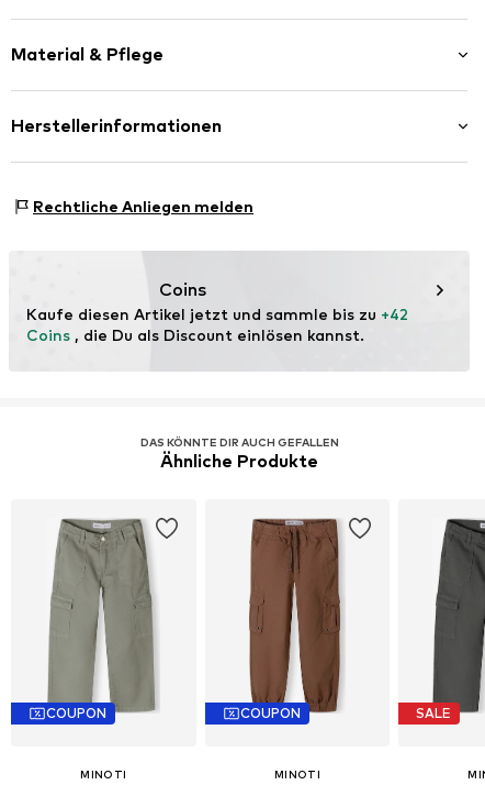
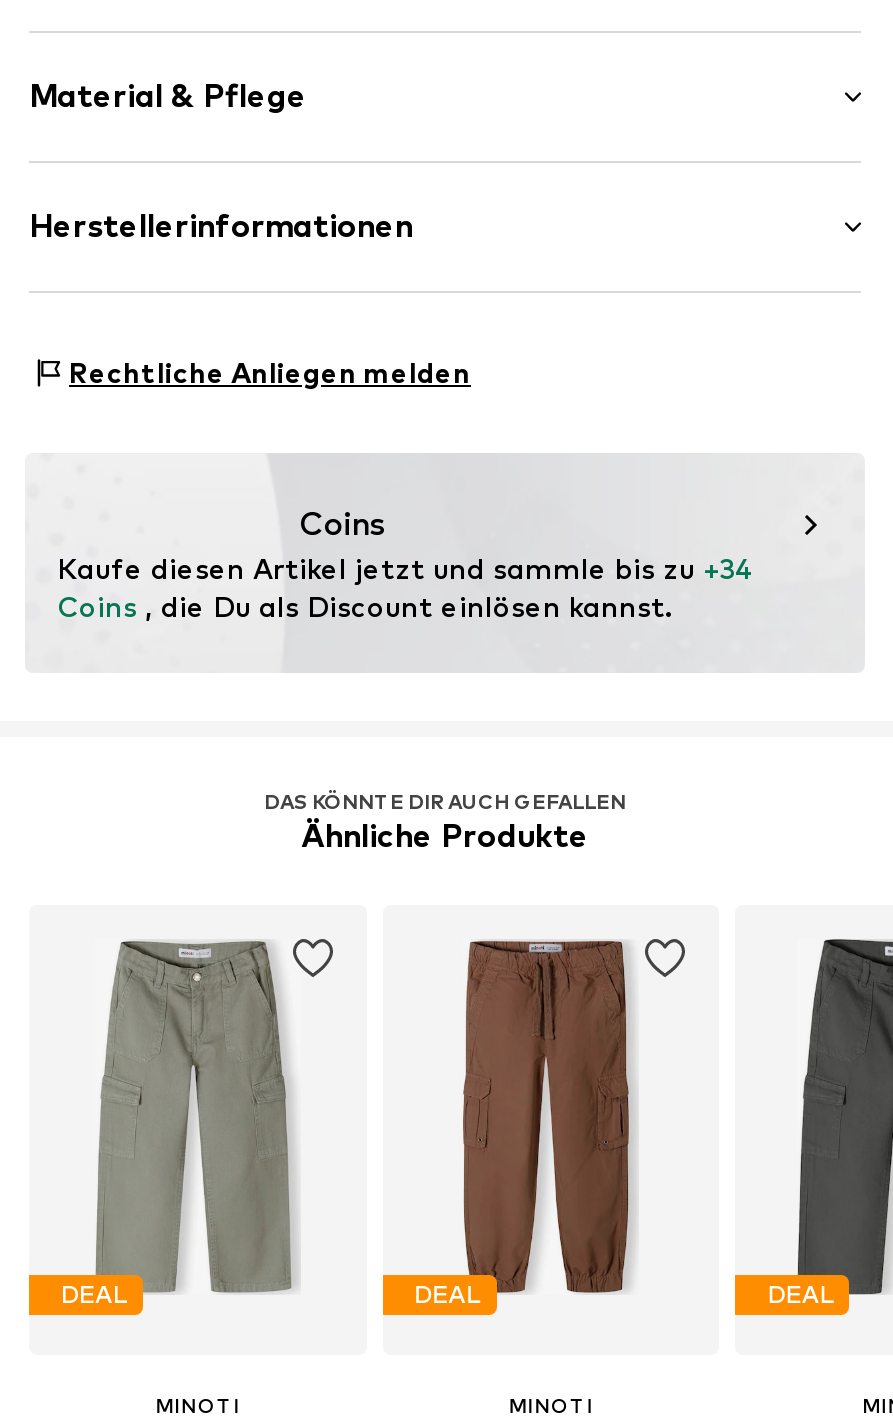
- Kaufe diesen Artikel jetzt und sammle bis zu +42
+ Kaufe diesen Artikel jetzt und sammle bis zu +34

- COUPON
+ DEAL

- COUPON
+ DEAL

- SALE
+ DEAL
